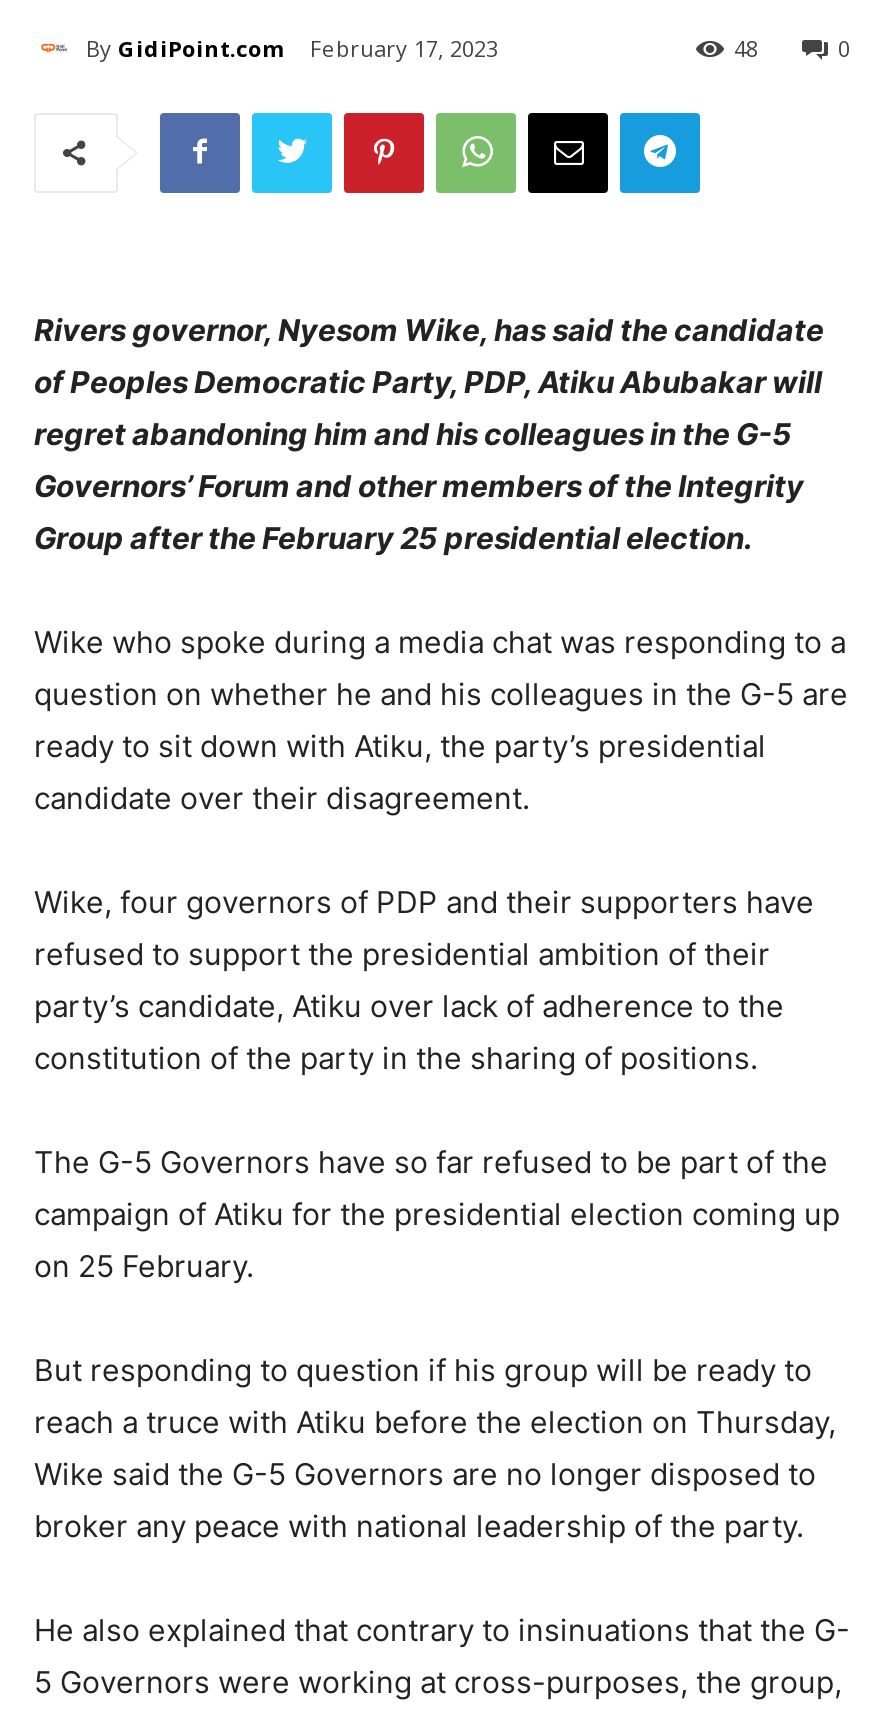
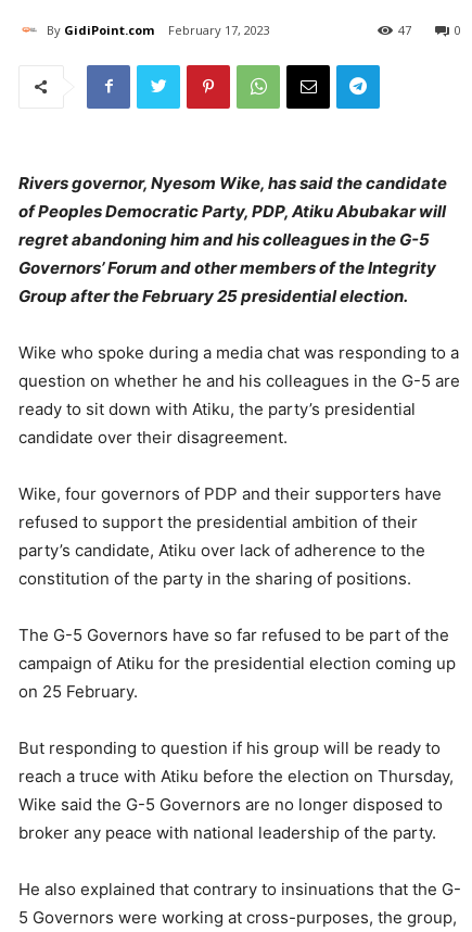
- 48
+ 47
